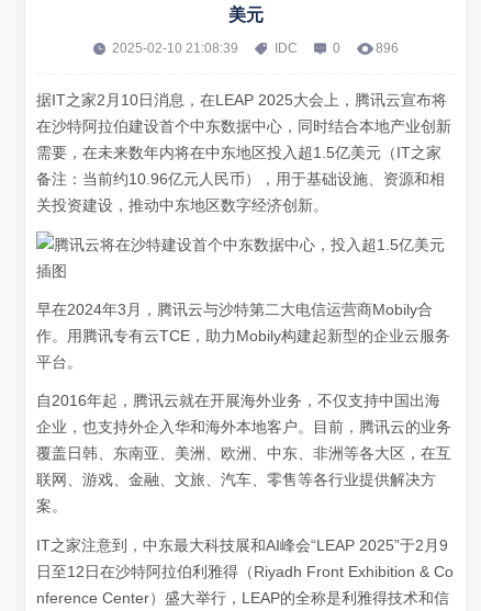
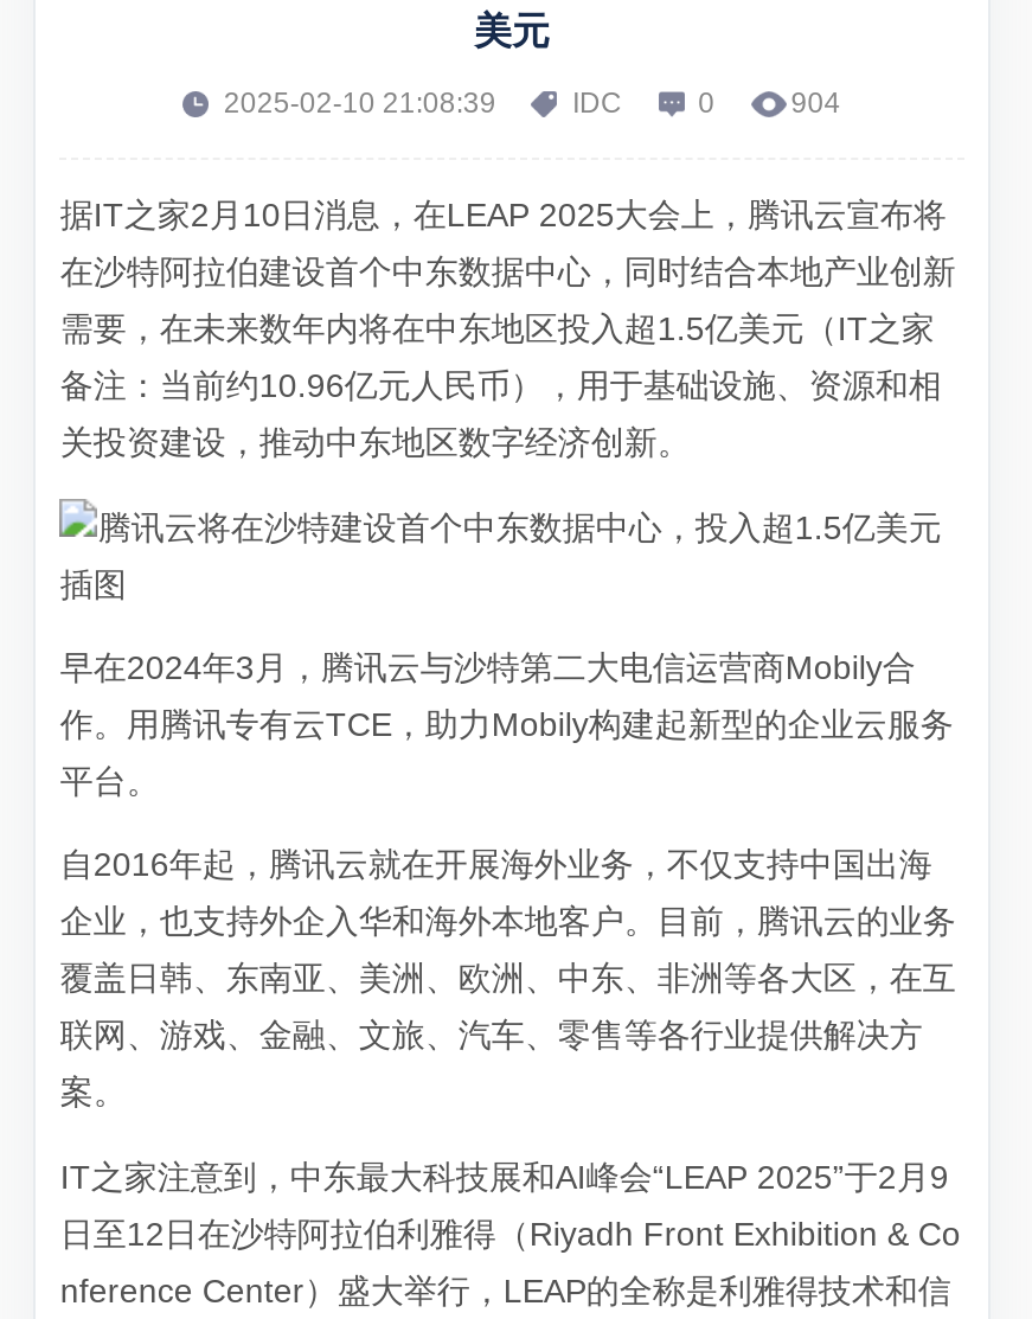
- 896
+ 904
